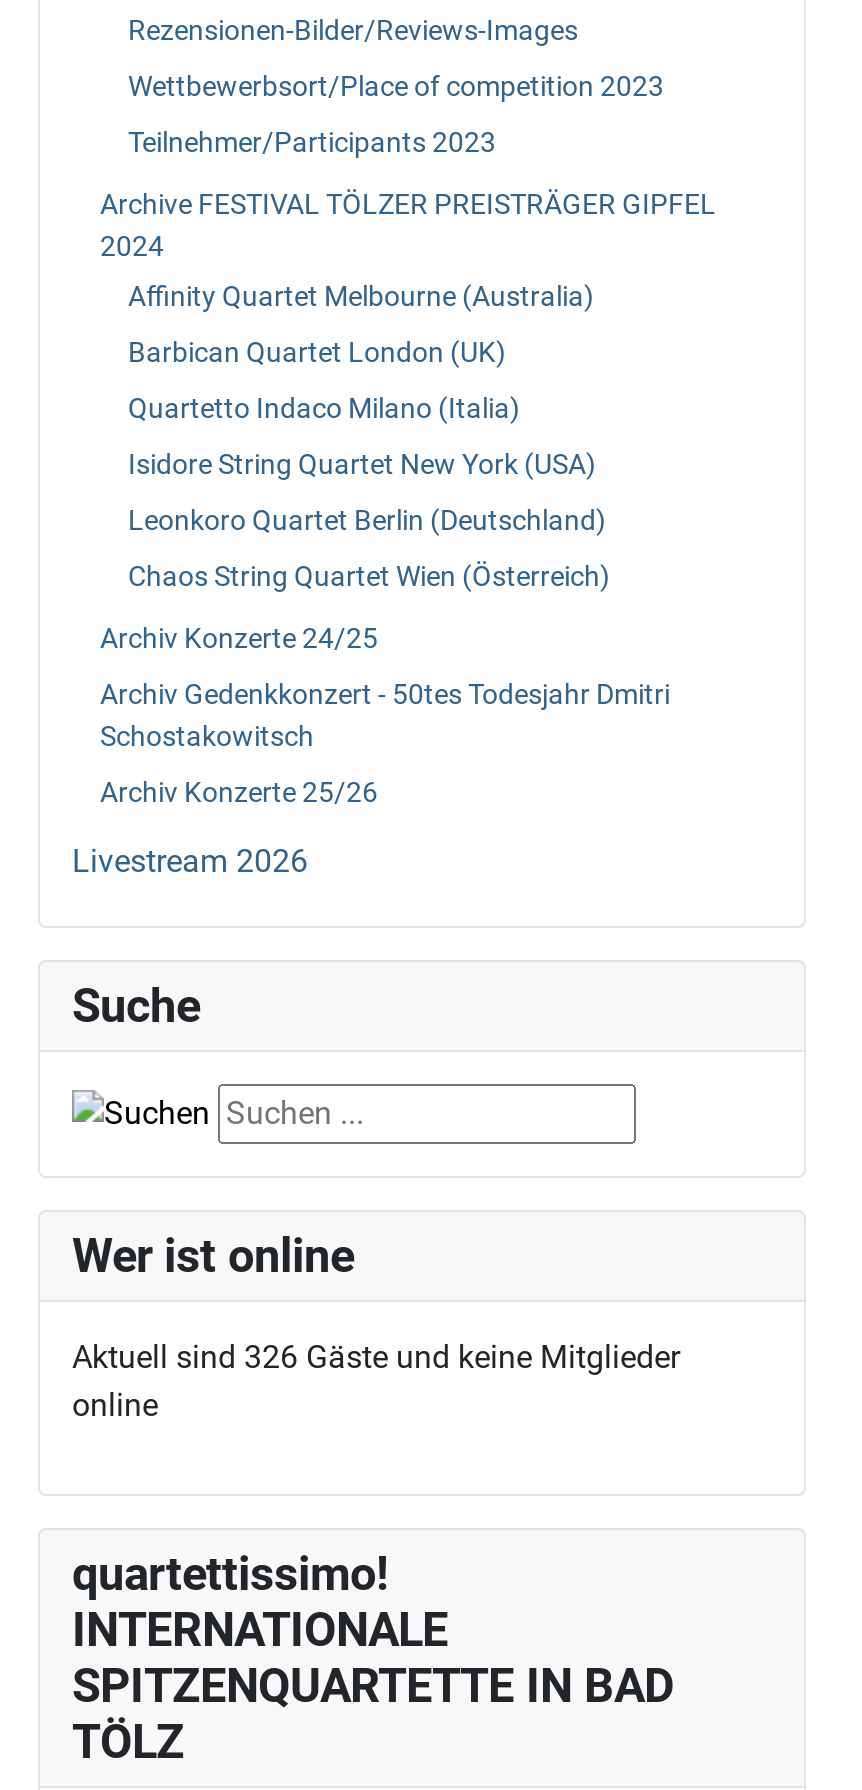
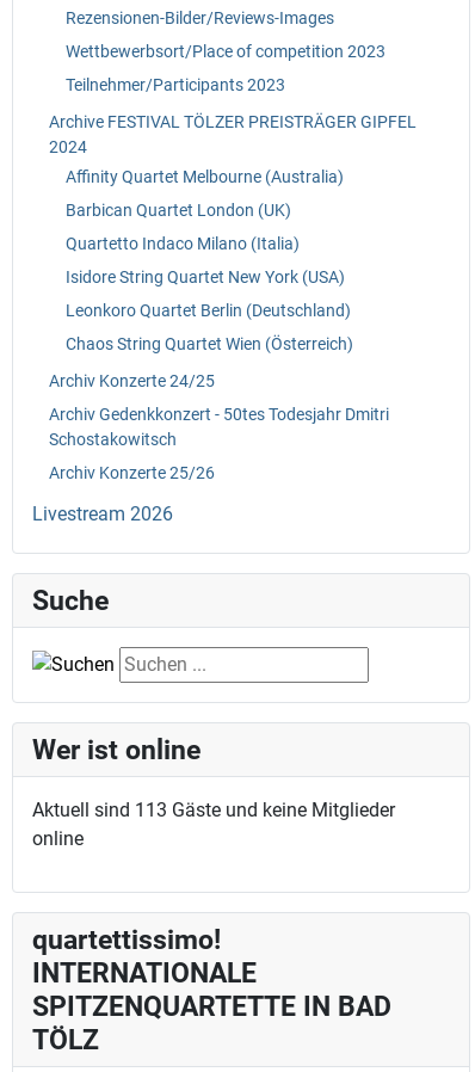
- Aktuell sind 326 Gäste und keine Mitglieder
+ Aktuell sind 113 Gäste und keine Mitglieder
